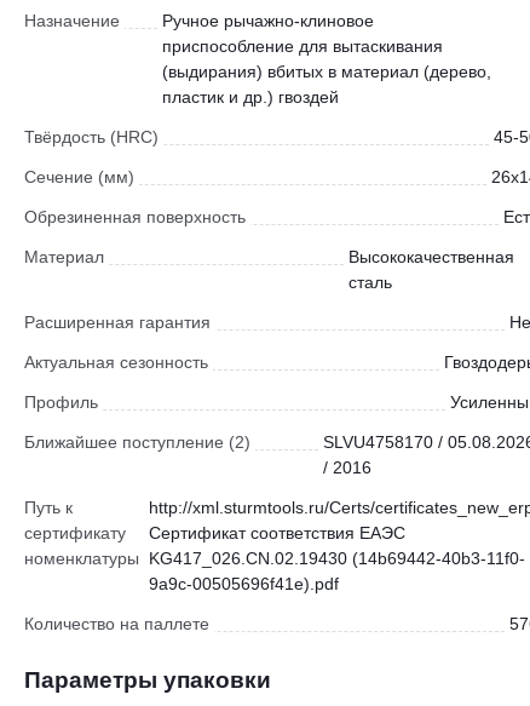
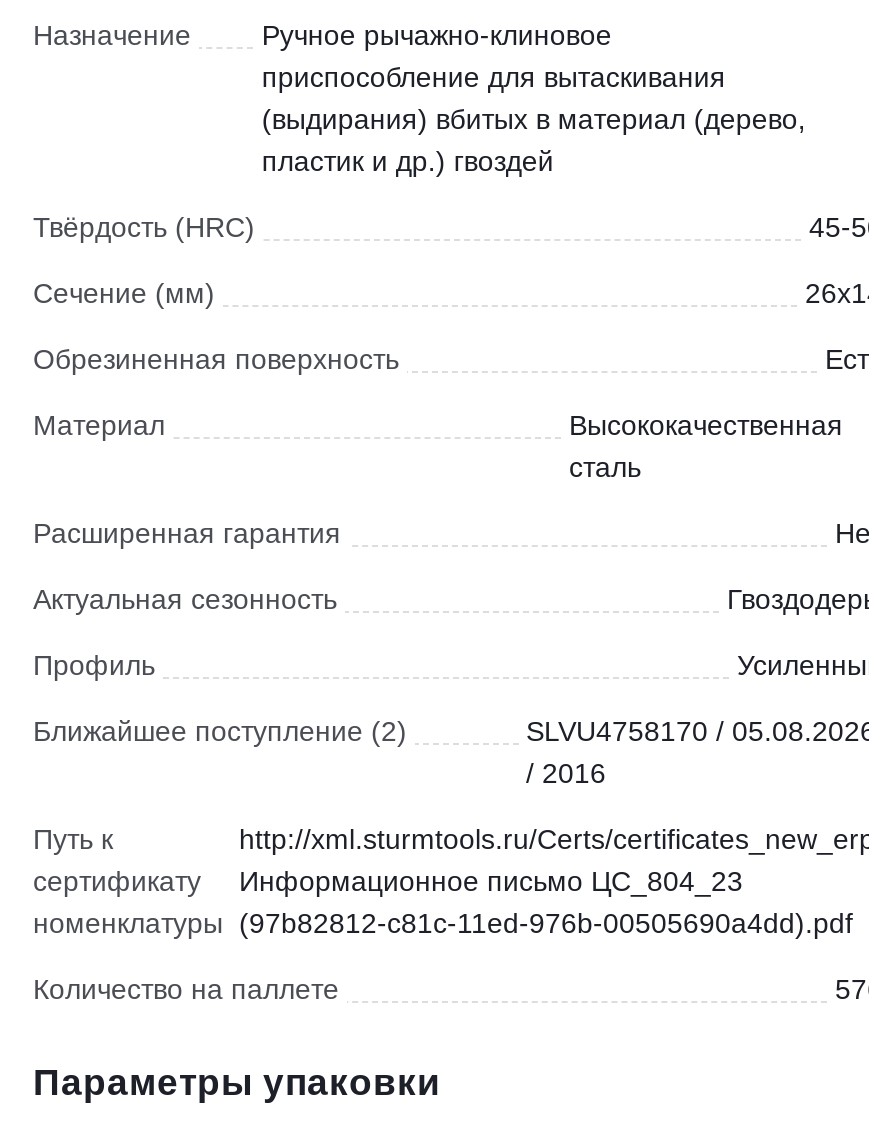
- Сертификат соответствия ЕАЭС
- KG417_026.CN.02.19430 (14b69442-40b3-11f0-
- 9a9c-00505696f41e).pdf
+ Информационное письмо ЦС_804_23
+ (97b82812-c81c-11ed-976b-00505690a4dd).pdf
